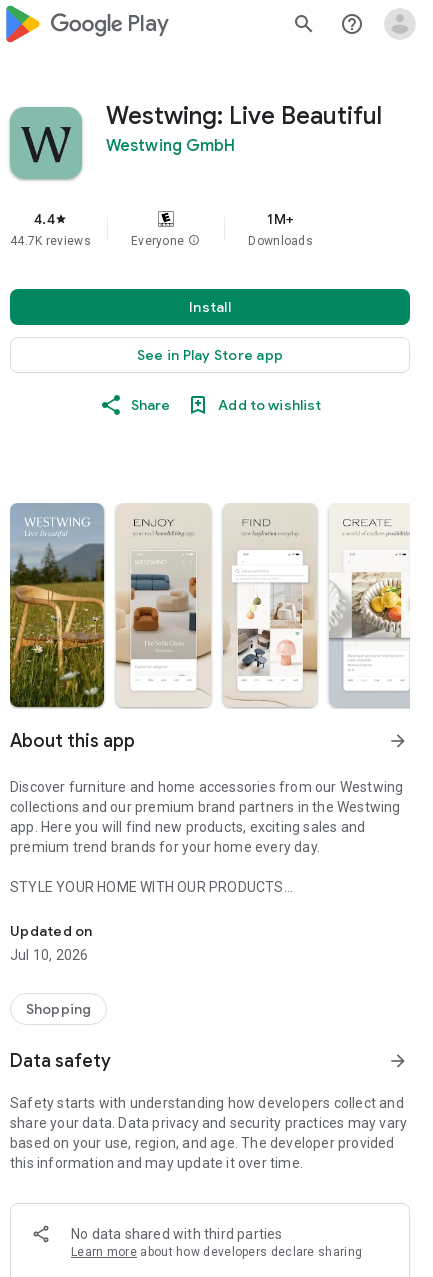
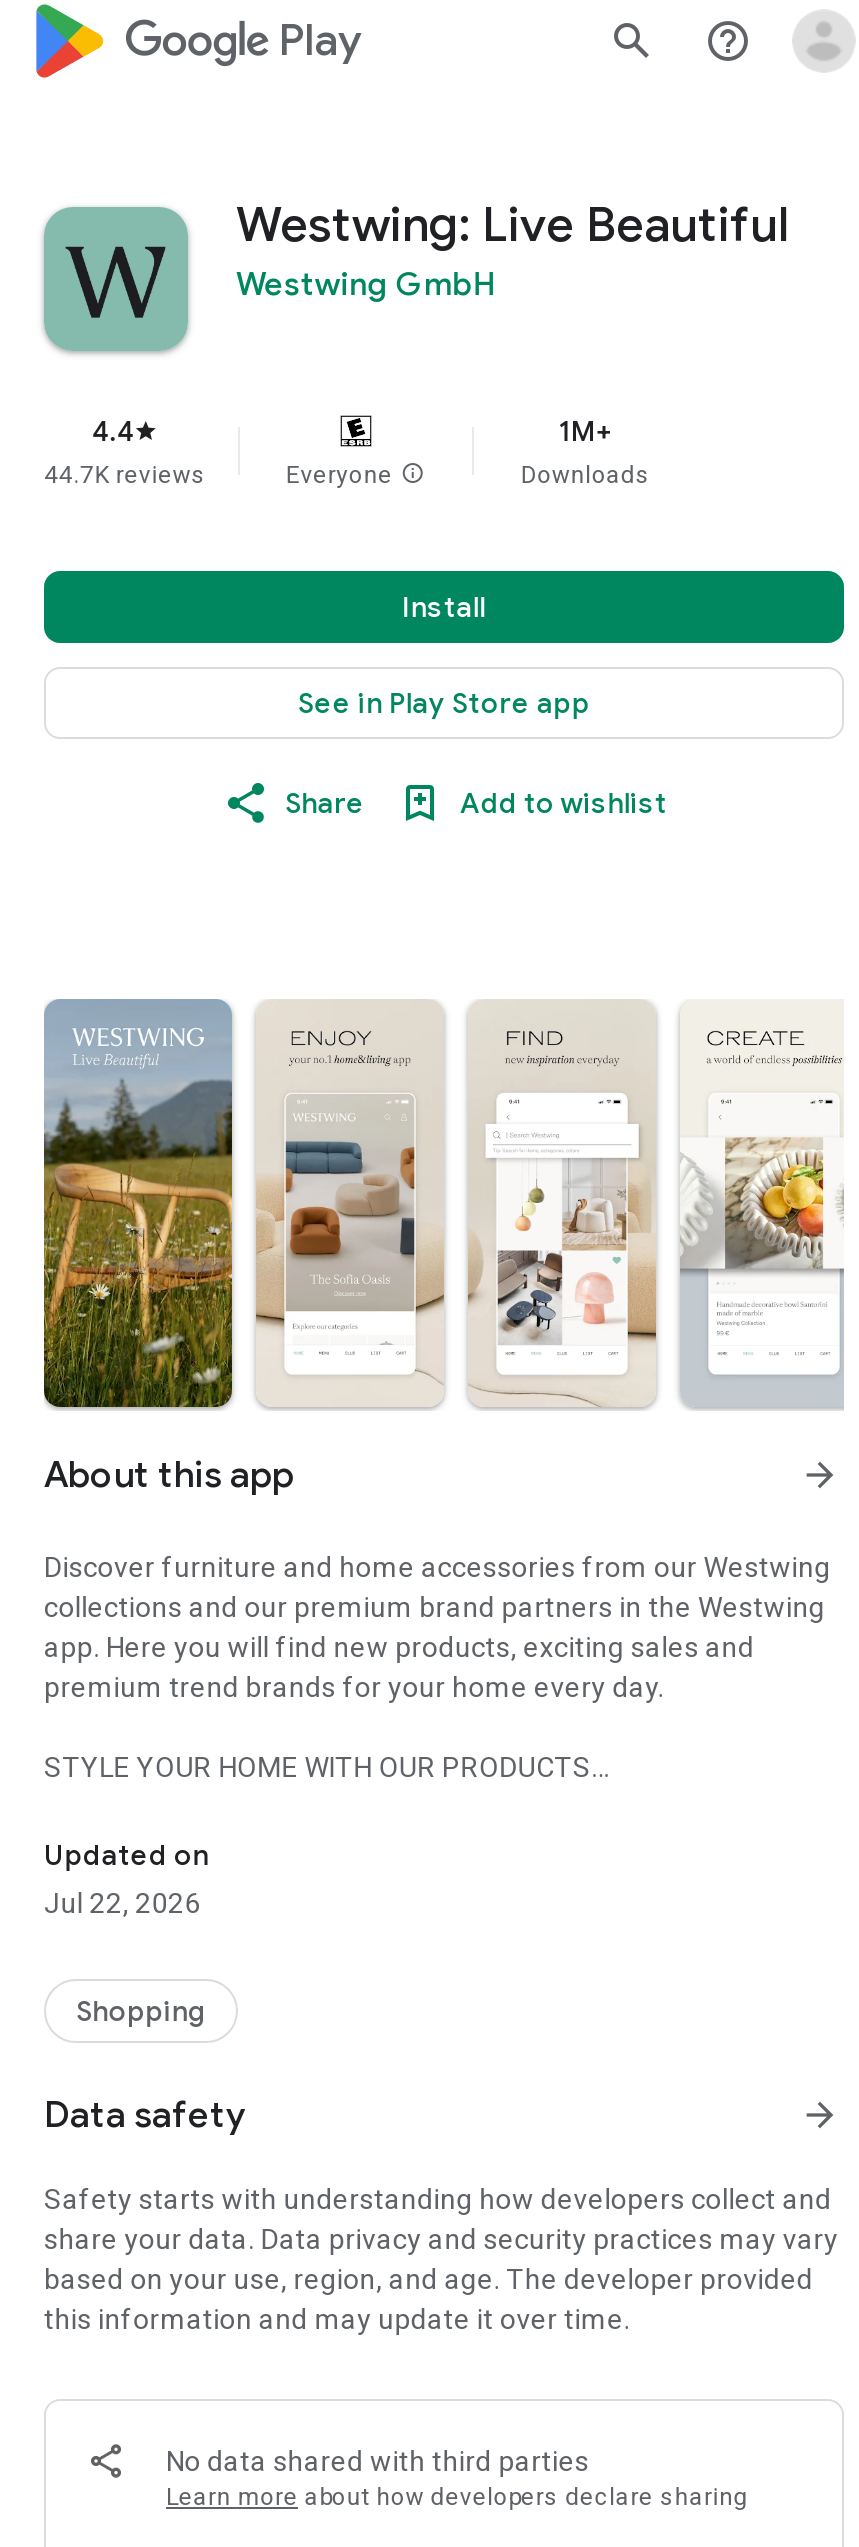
- Jul 10, 2026
+ Jul 22, 2026
